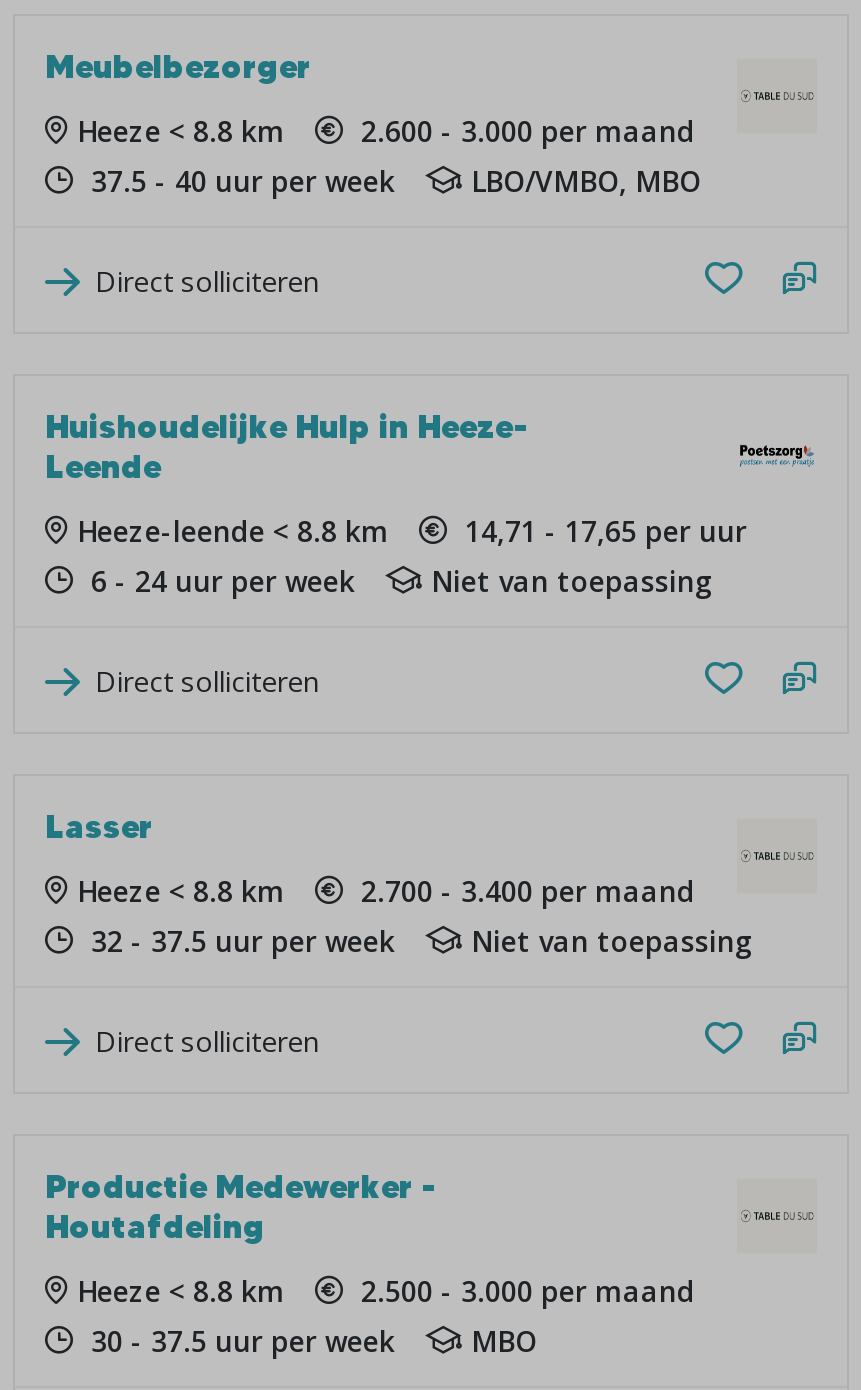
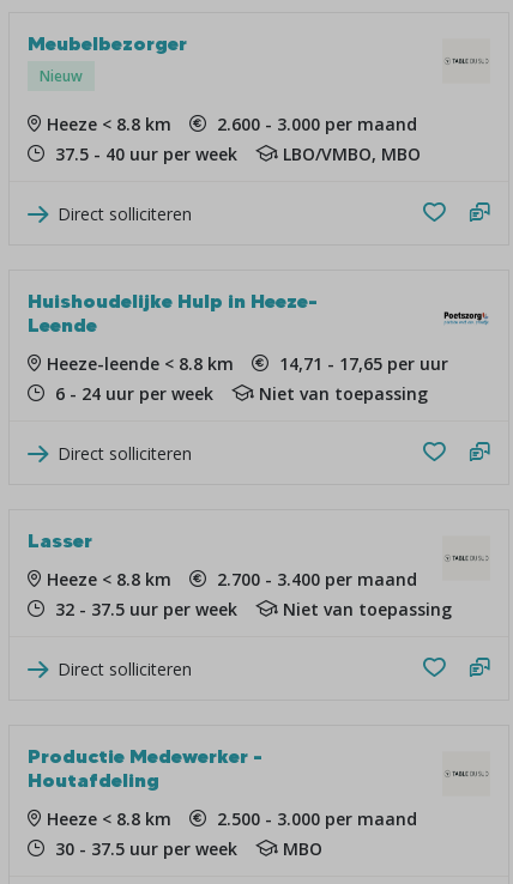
+ Nieuw
